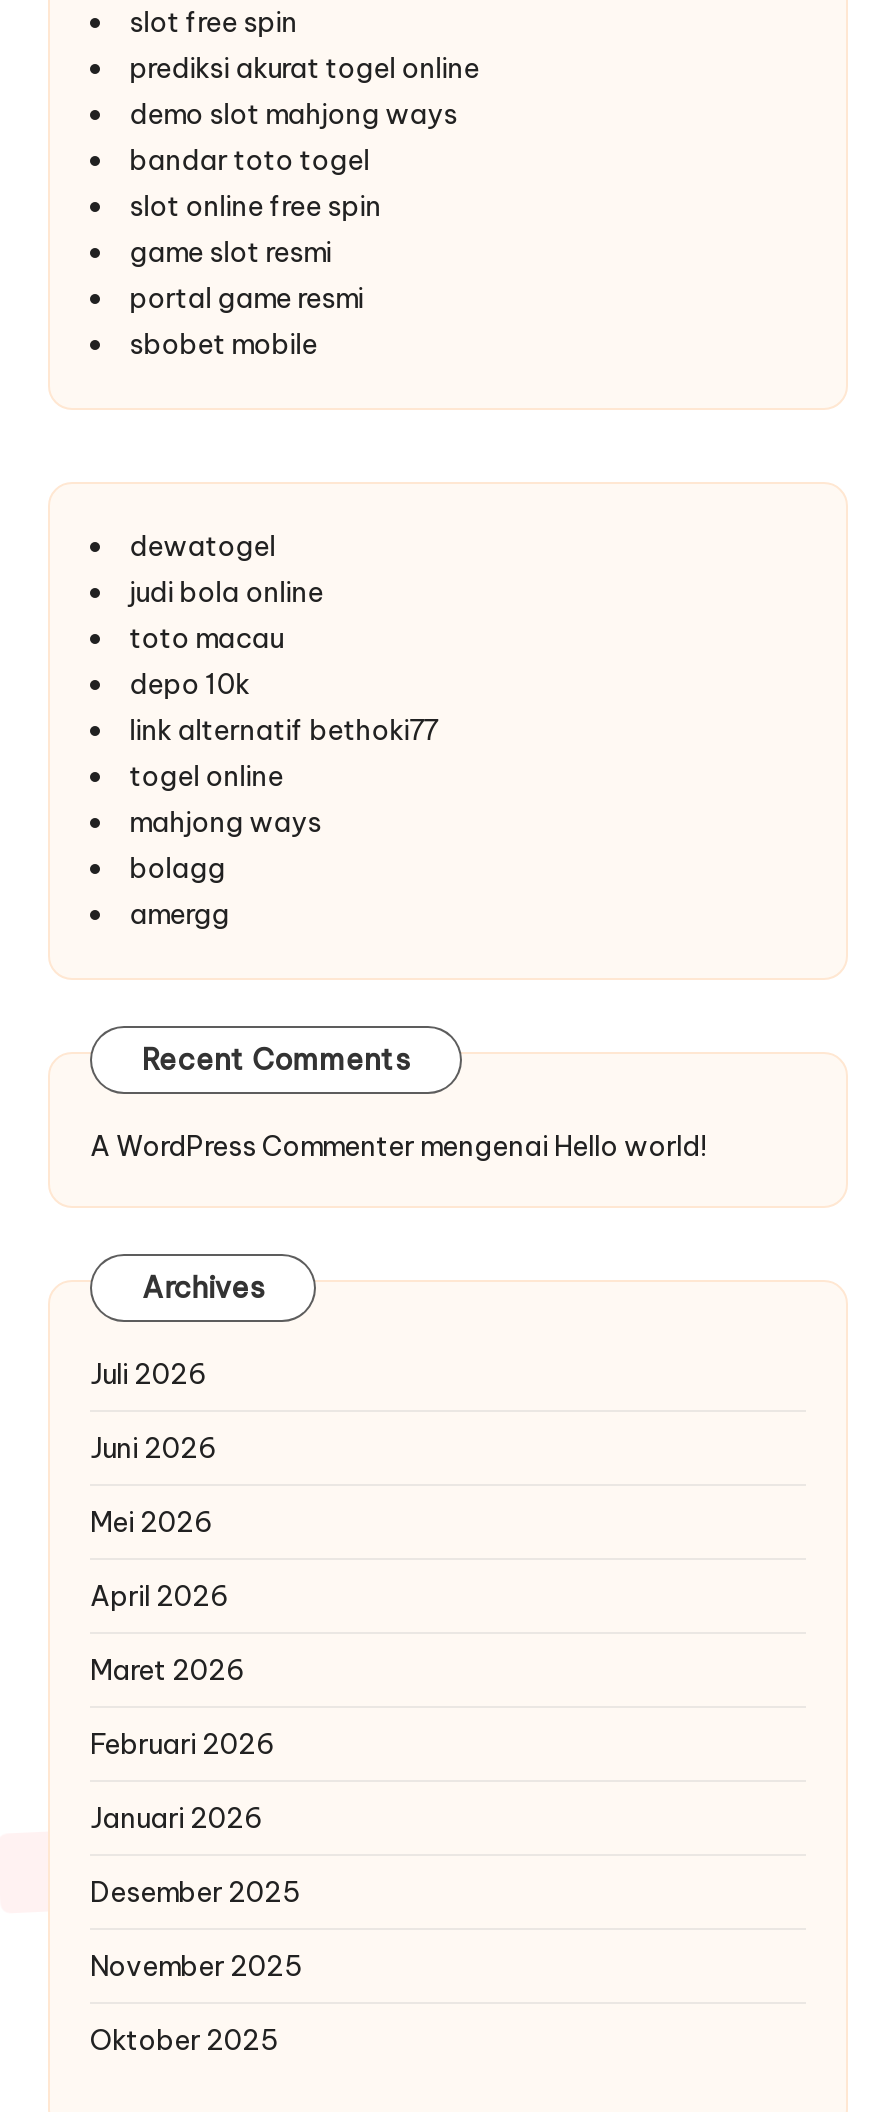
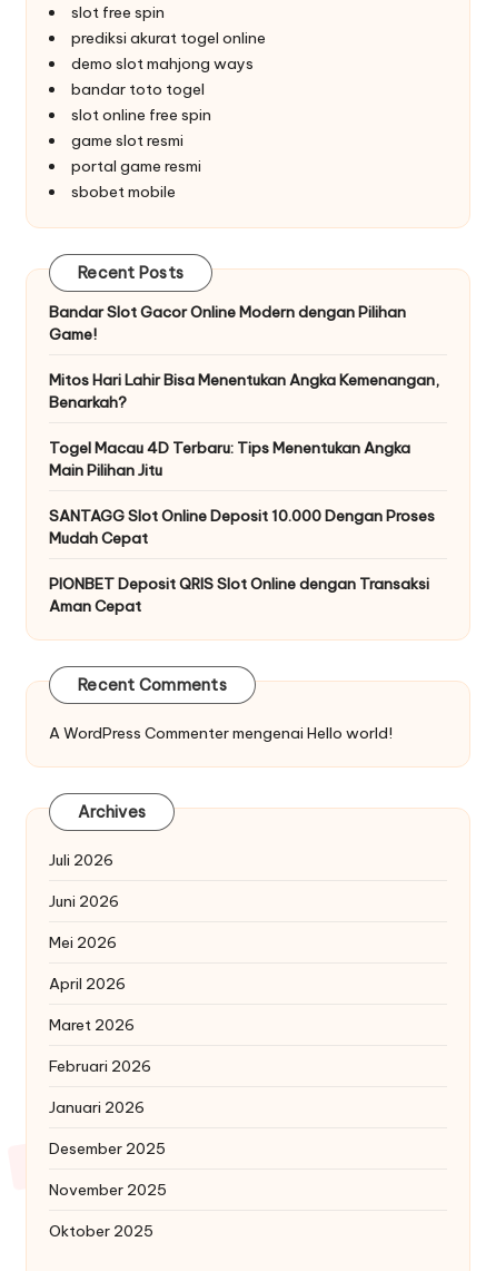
- dewatogel
- judi bola online
- toto macau
- depo 10k
- link alternatif bethoki77
- togel online
- mahjong ways
- bolagg
- amergg
+ Recent Posts
+ Bandar Slot Gacor Online Modern dengan Pilihan
+ Game!
+ Mitos Hari Lahir Bisa Menentukan Angka Kemenangan,
+ Benarkah?
+ Togel Macau 4D Terbaru: Tips Menentukan Angka
+ Main Pilihan Jitu
+ SANTAGG Slot Online Deposit 10.000 Dengan Proses
+ Mudah Cepat
+ PIONBET Deposit QRIS Slot Online dengan Transaksi
+ Aman Cepat
